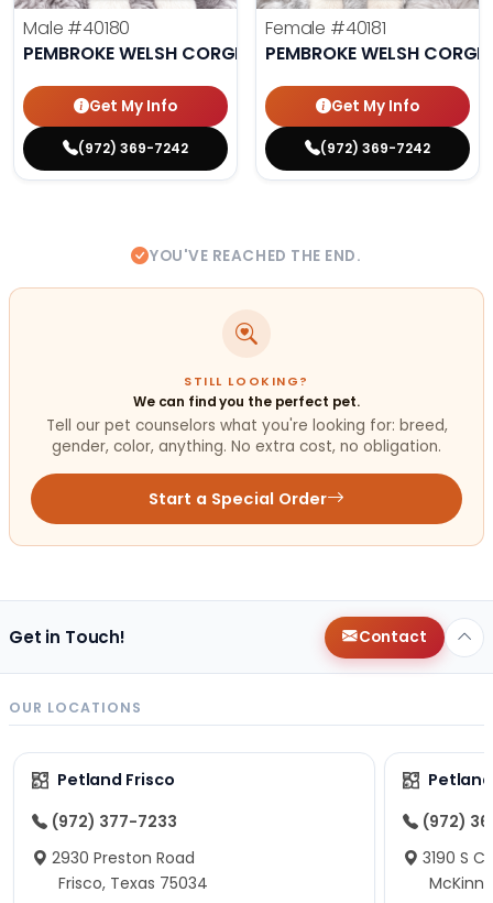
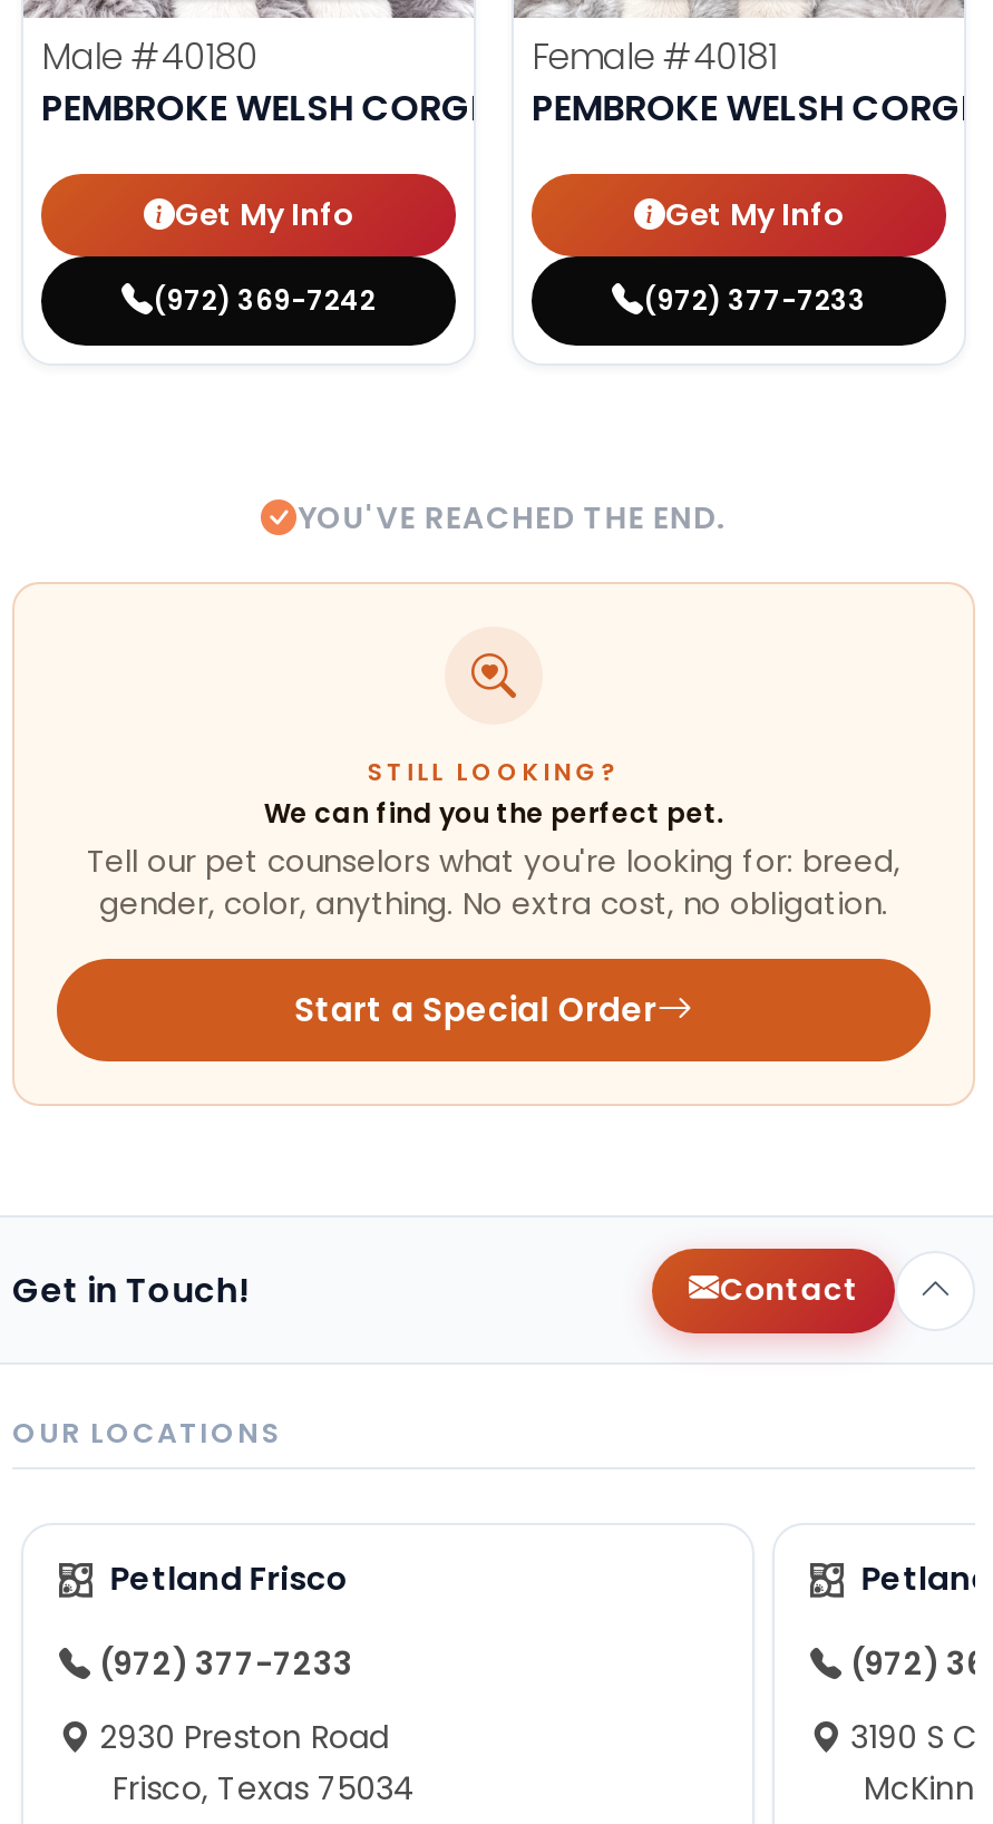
- (972) 369-7242
+ (972) 377-7233
